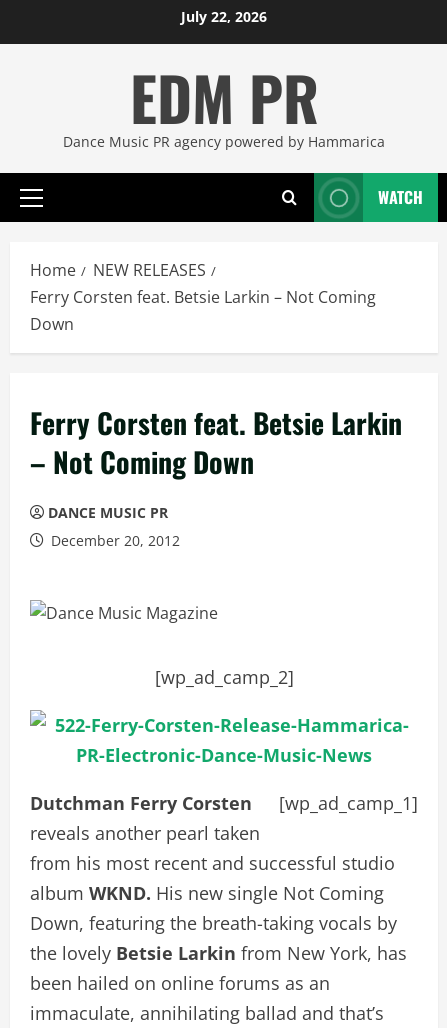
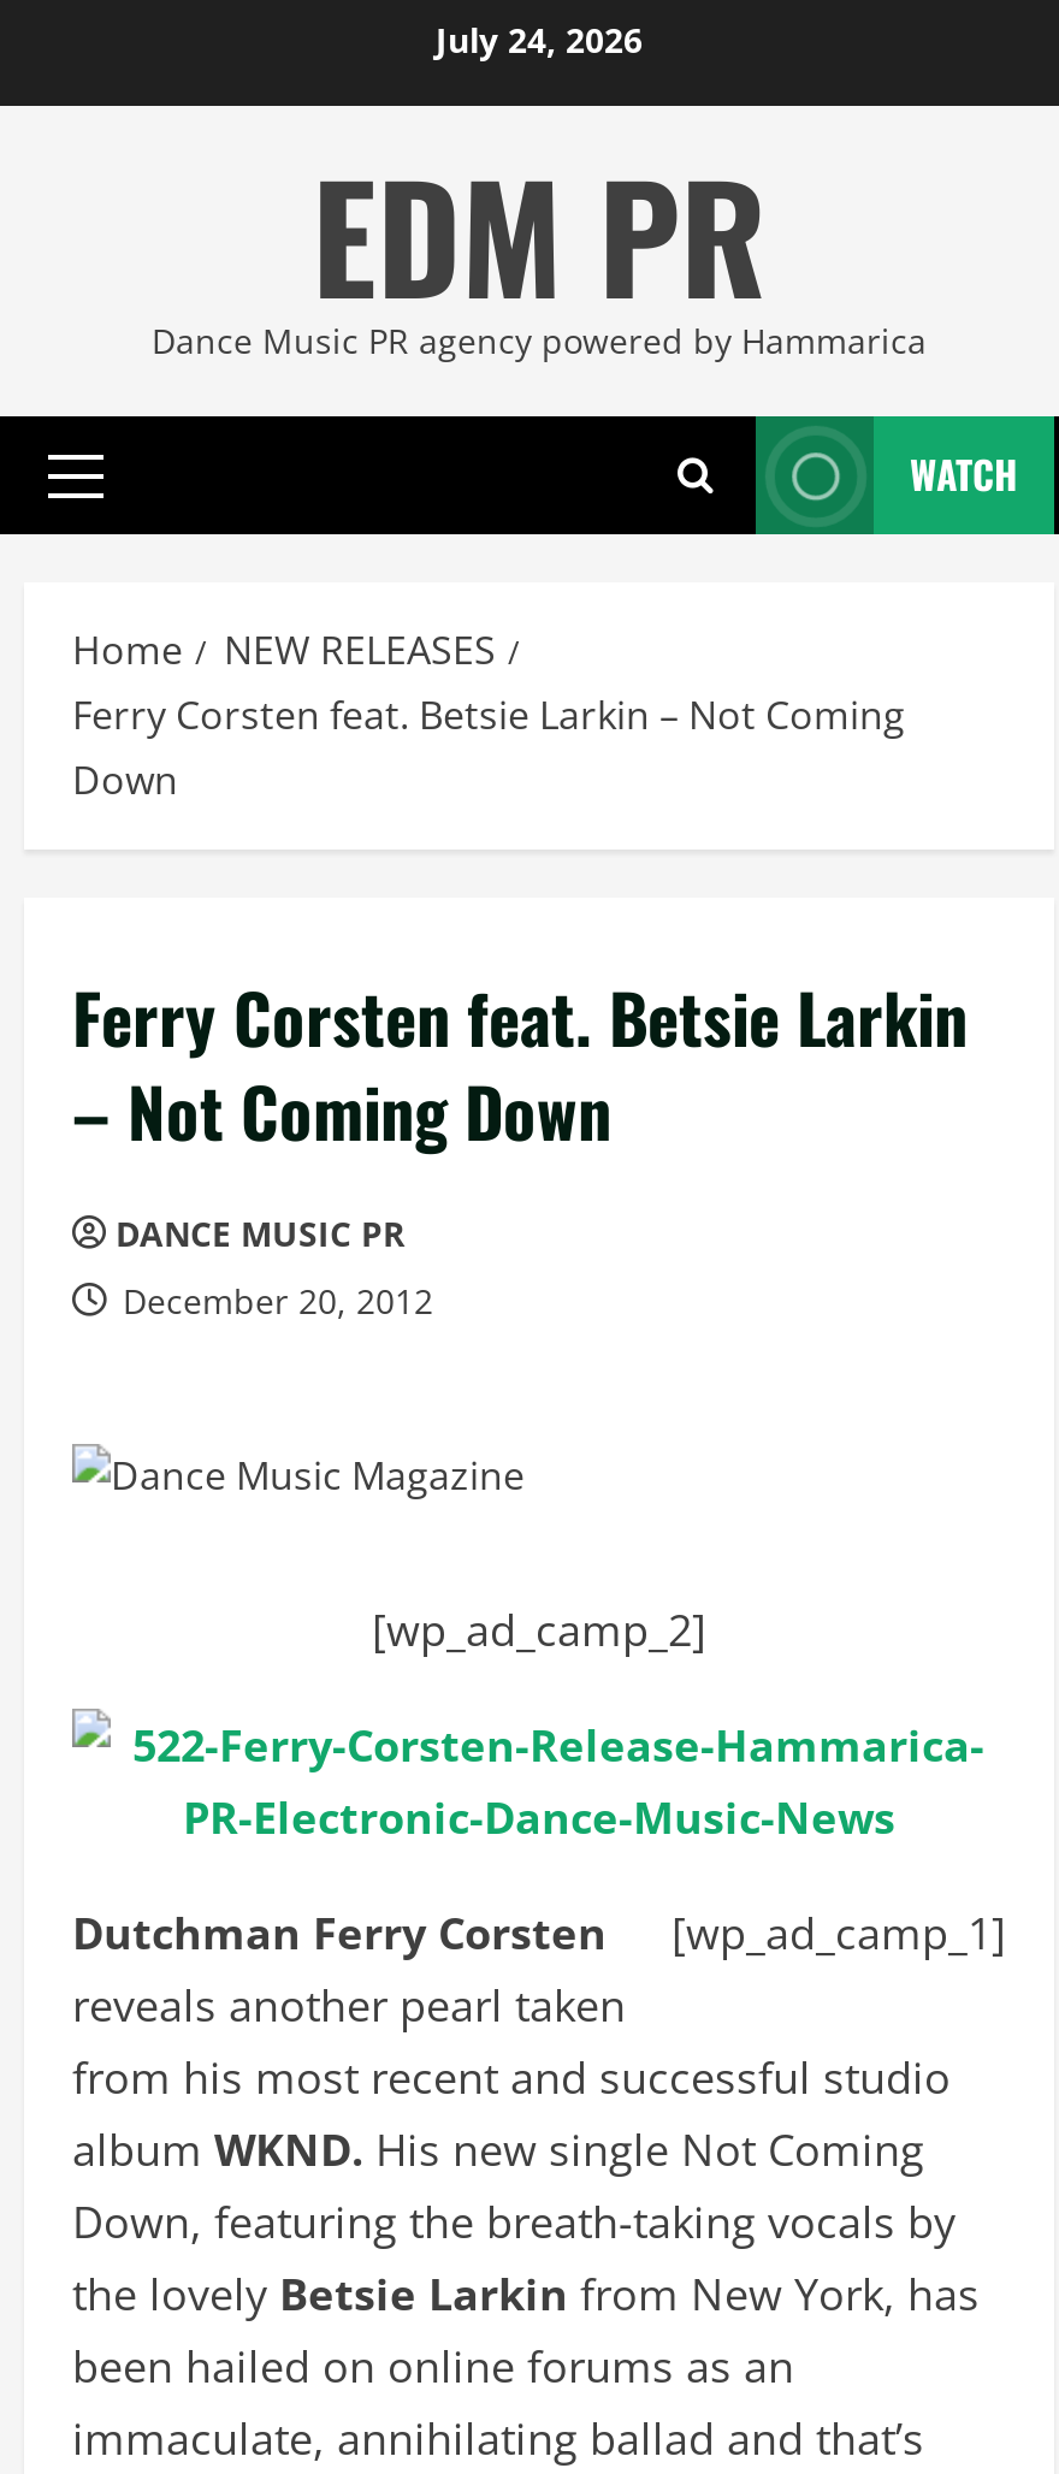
- July 22, 2026
+ July 24, 2026
